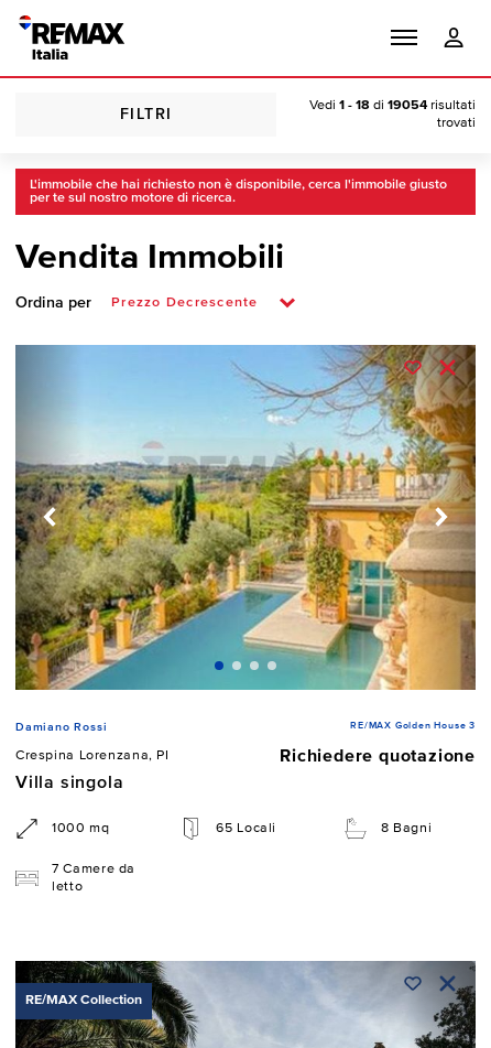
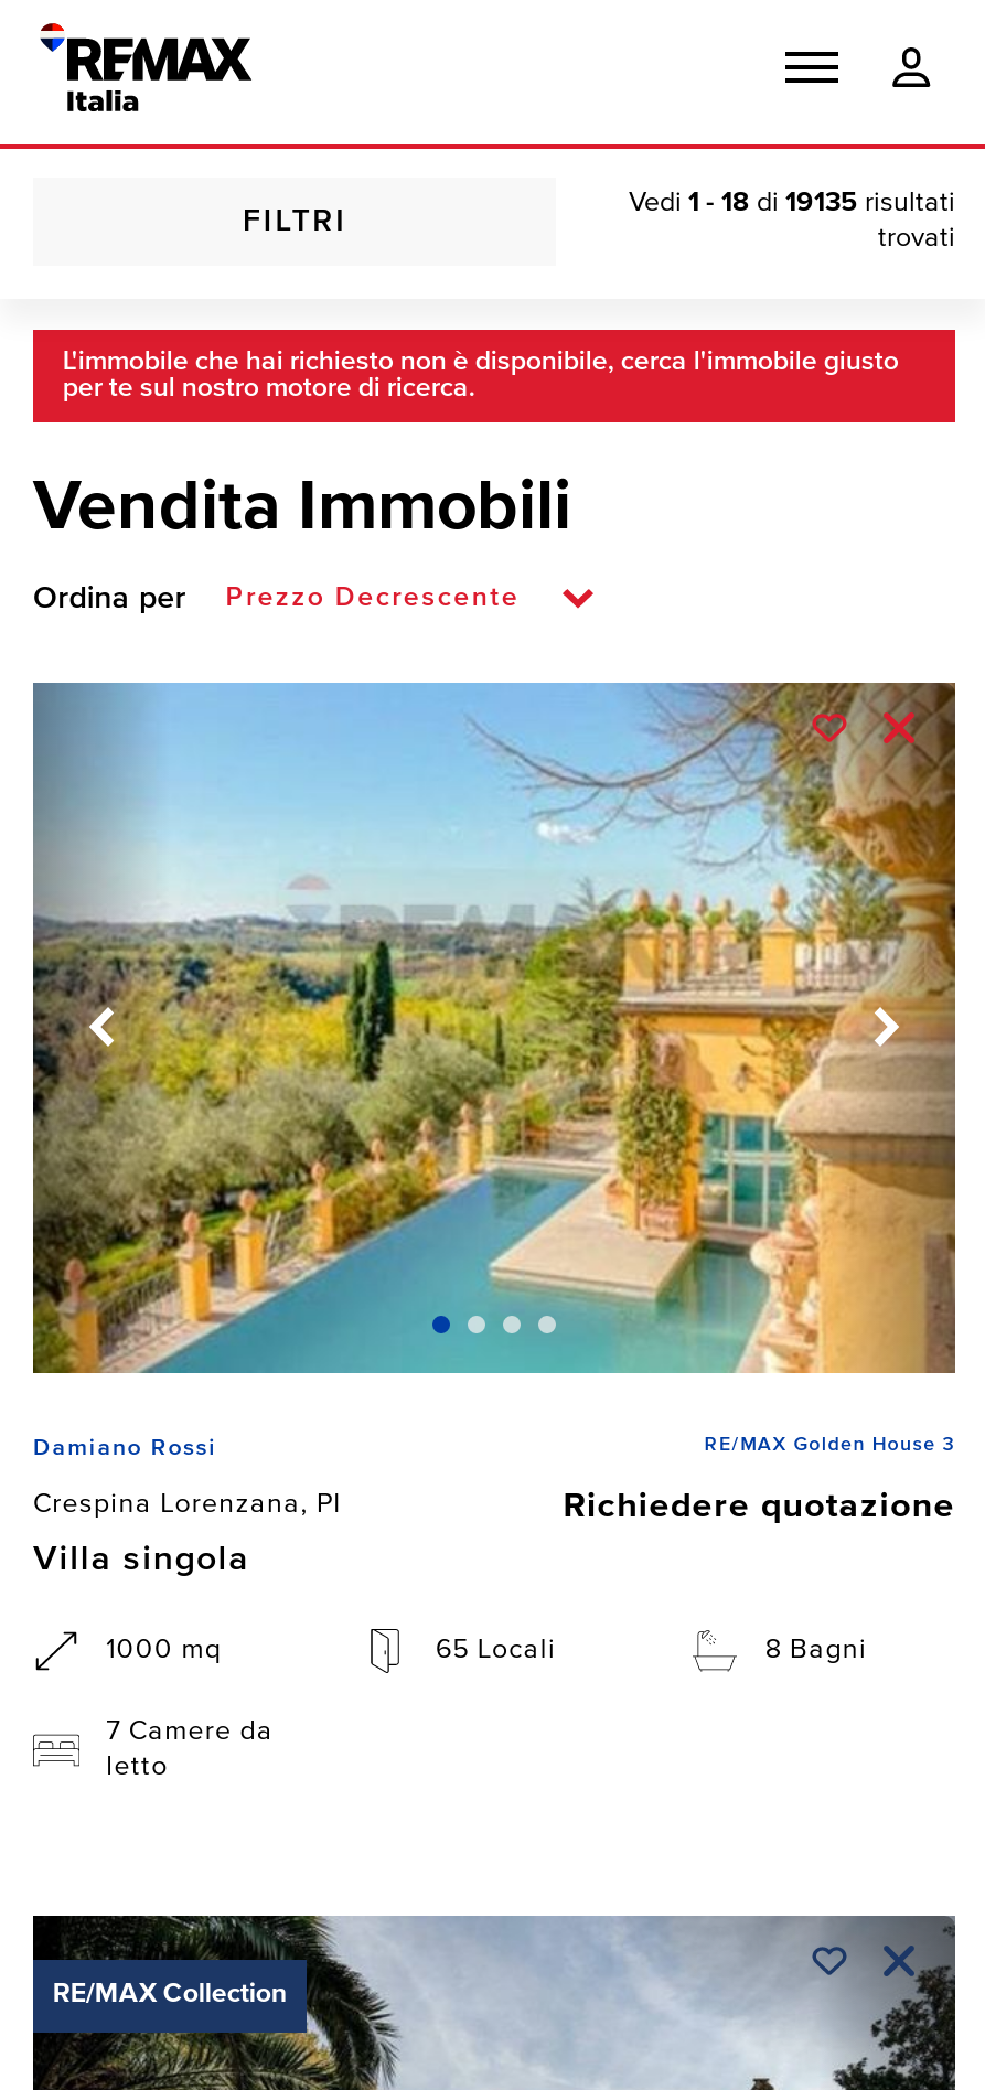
- Vedi 1 - 18 di 19054 risultati
+ Vedi 1 - 18 di 19135 risultati
